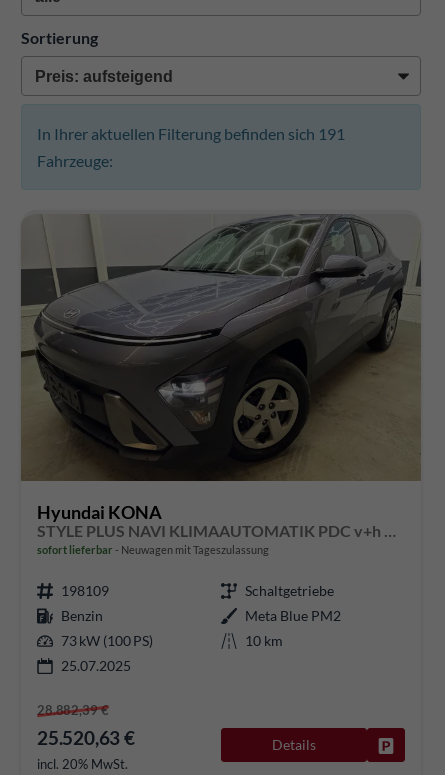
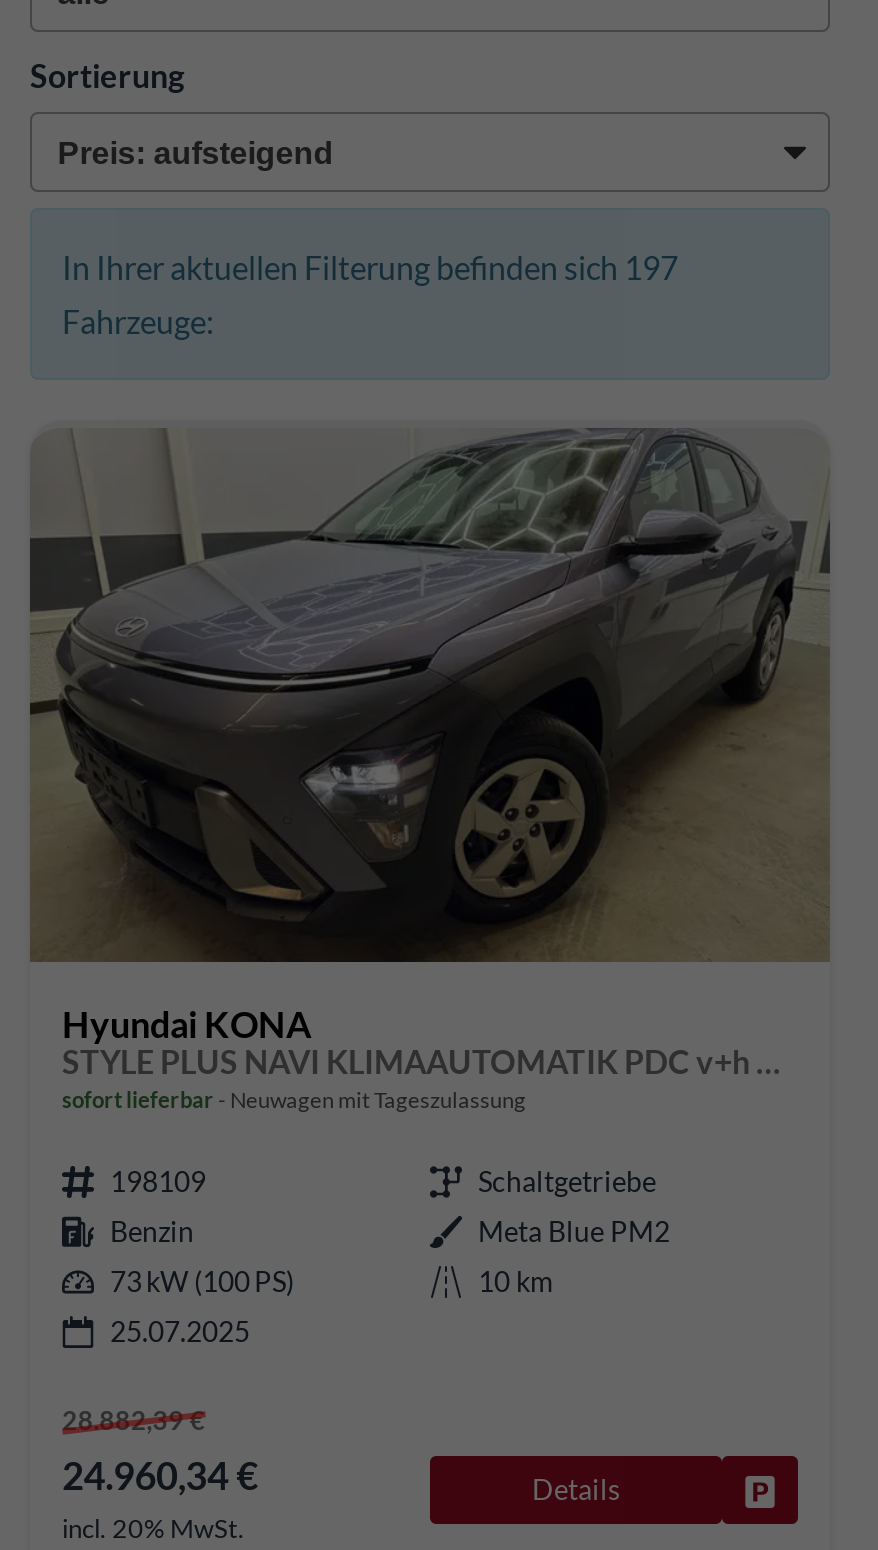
- In Ihrer aktuellen Filterung befinden sich 191
+ In Ihrer aktuellen Filterung befinden sich 197

- 25.520,63 €
+ 24.960,34 €
